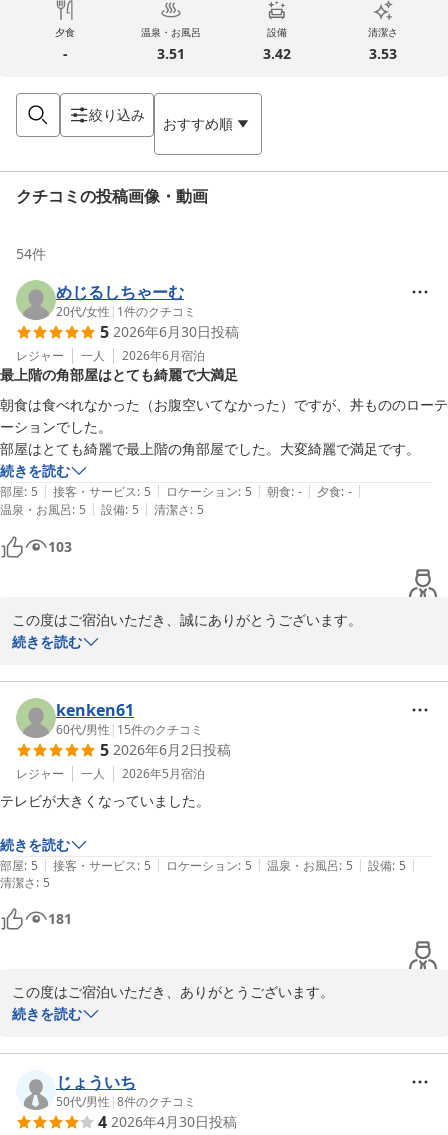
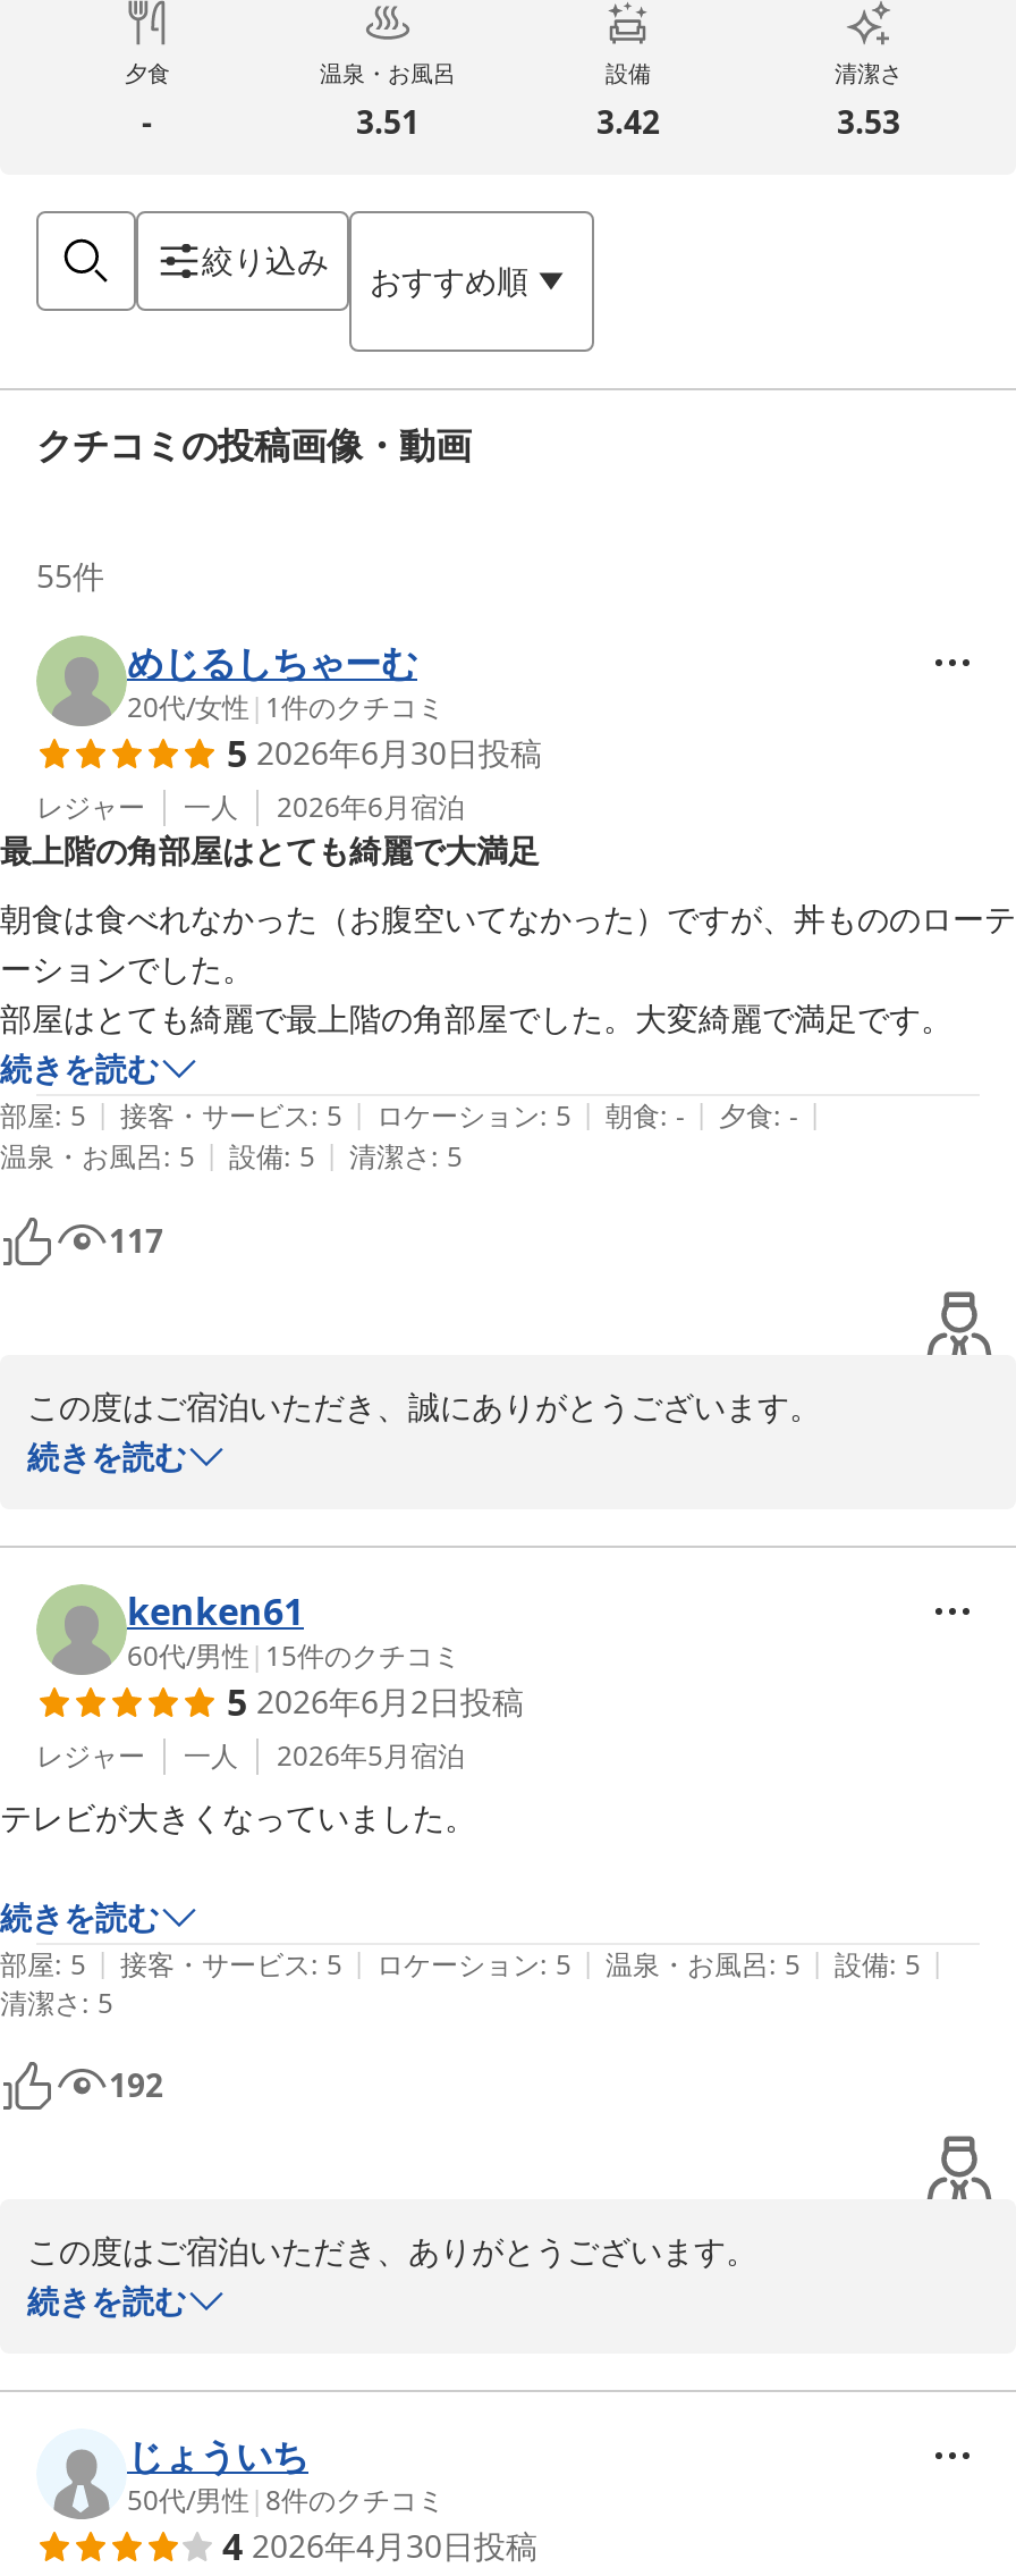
- 54件
+ 55件

- 103
+ 117

- 181
+ 192
